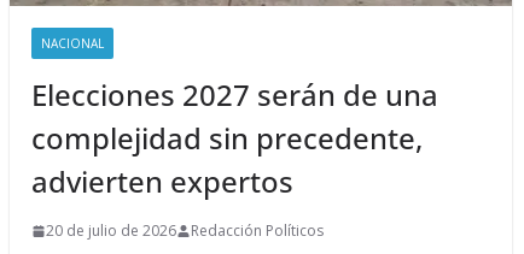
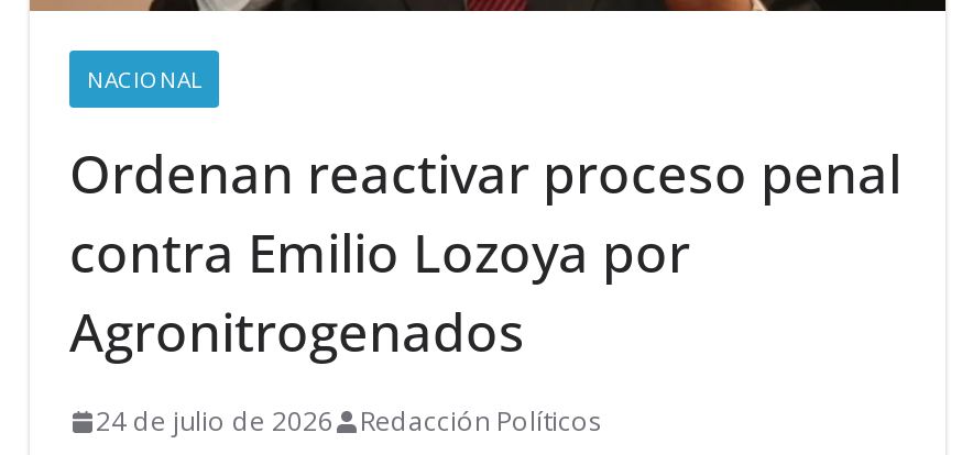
- Elecciones 2027 serán de una
- complejidad sin precedente,
- advierten expertos
+ Ordenan reactivar proceso penal
+ contra Emilio Lozoya por
+ Agronitrogenados

- 20 de julio de 2026 Redacción Políticos
+ 24 de julio de 2026 Redacción Políticos
